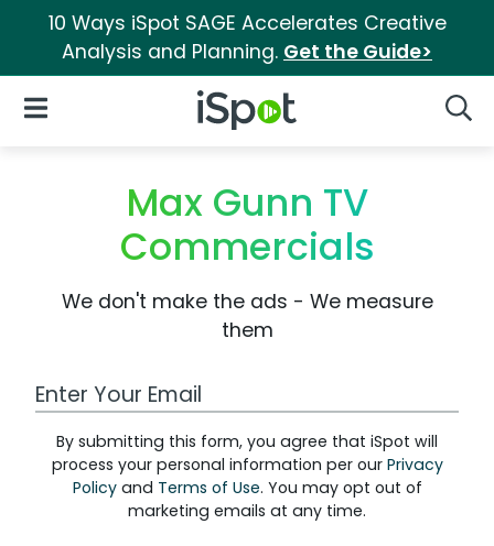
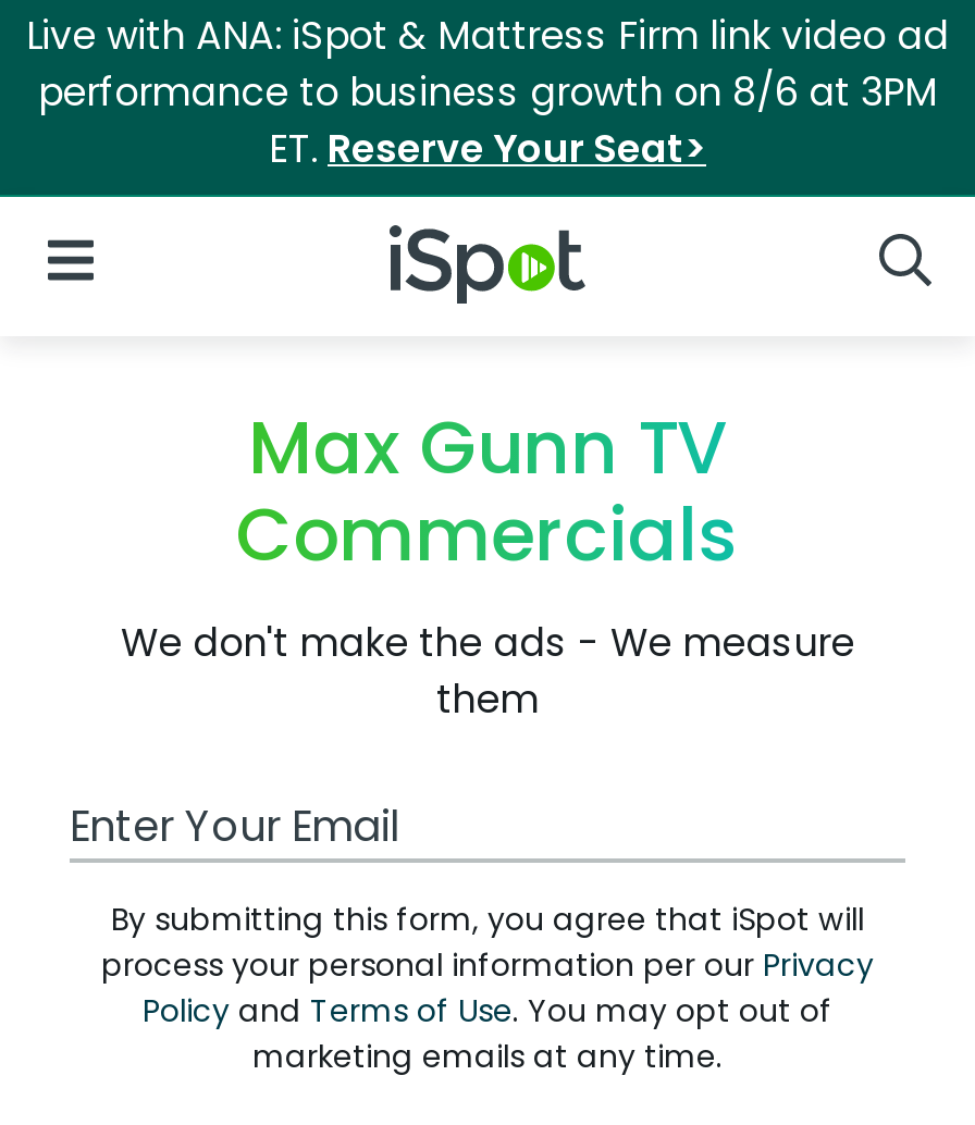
- 10 Ways iSpot SAGE Accelerates Creative
- Analysis and Planning. Get the Guide>
+ Live with ANA: iSpot & Mattress Firm link video ad
+ performance to business growth on 8/6 at 3PM
+ ET. Reserve Your Seat>
